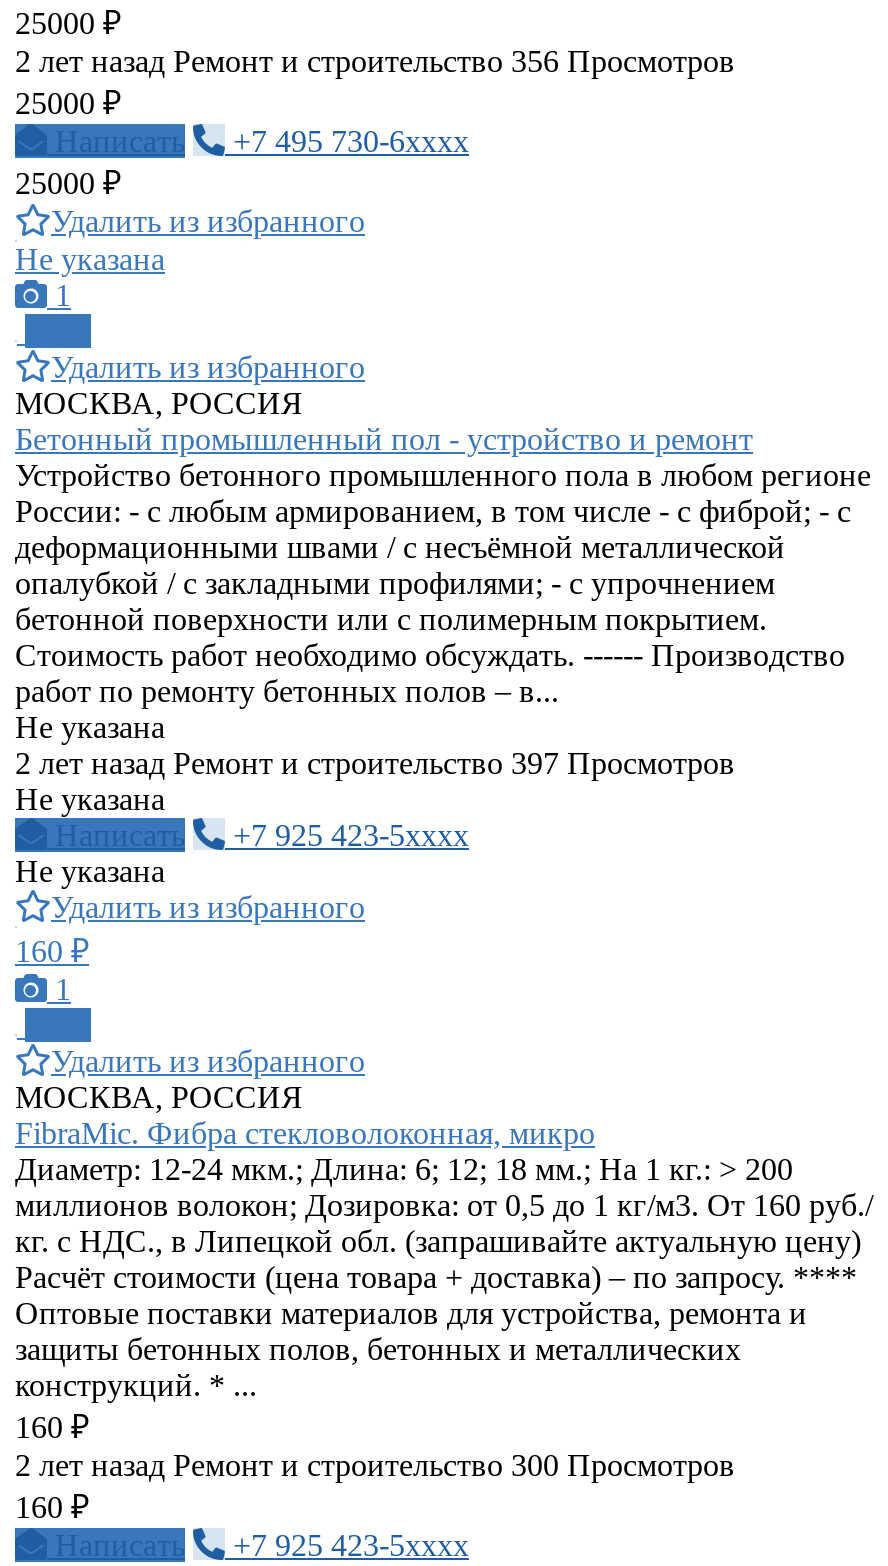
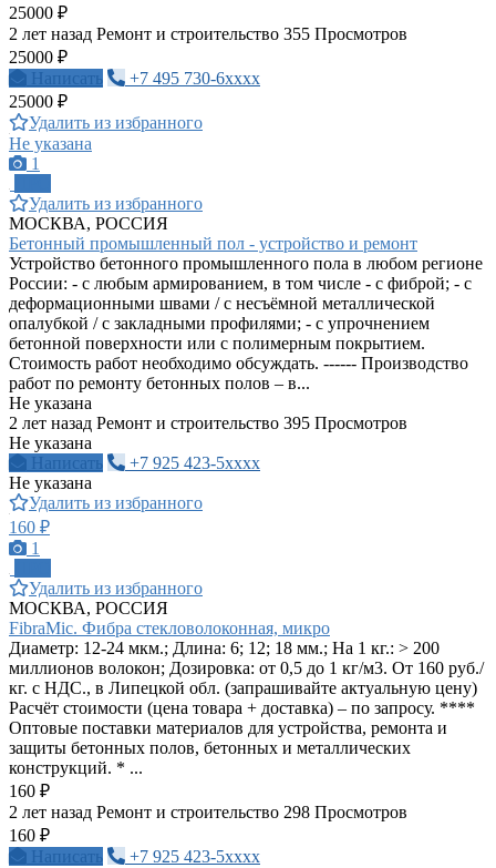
- 2 лет назад Ремонт и строительство 356 Просмотров
+ 2 лет назад Ремонт и строительство 355 Просмотров

- 2 лет назад Ремонт и строительство 397 Просмотров
+ 2 лет назад Ремонт и строительство 395 Просмотров

- 2 лет назад Ремонт и строительство 300 Просмотров
+ 2 лет назад Ремонт и строительство 298 Просмотров
